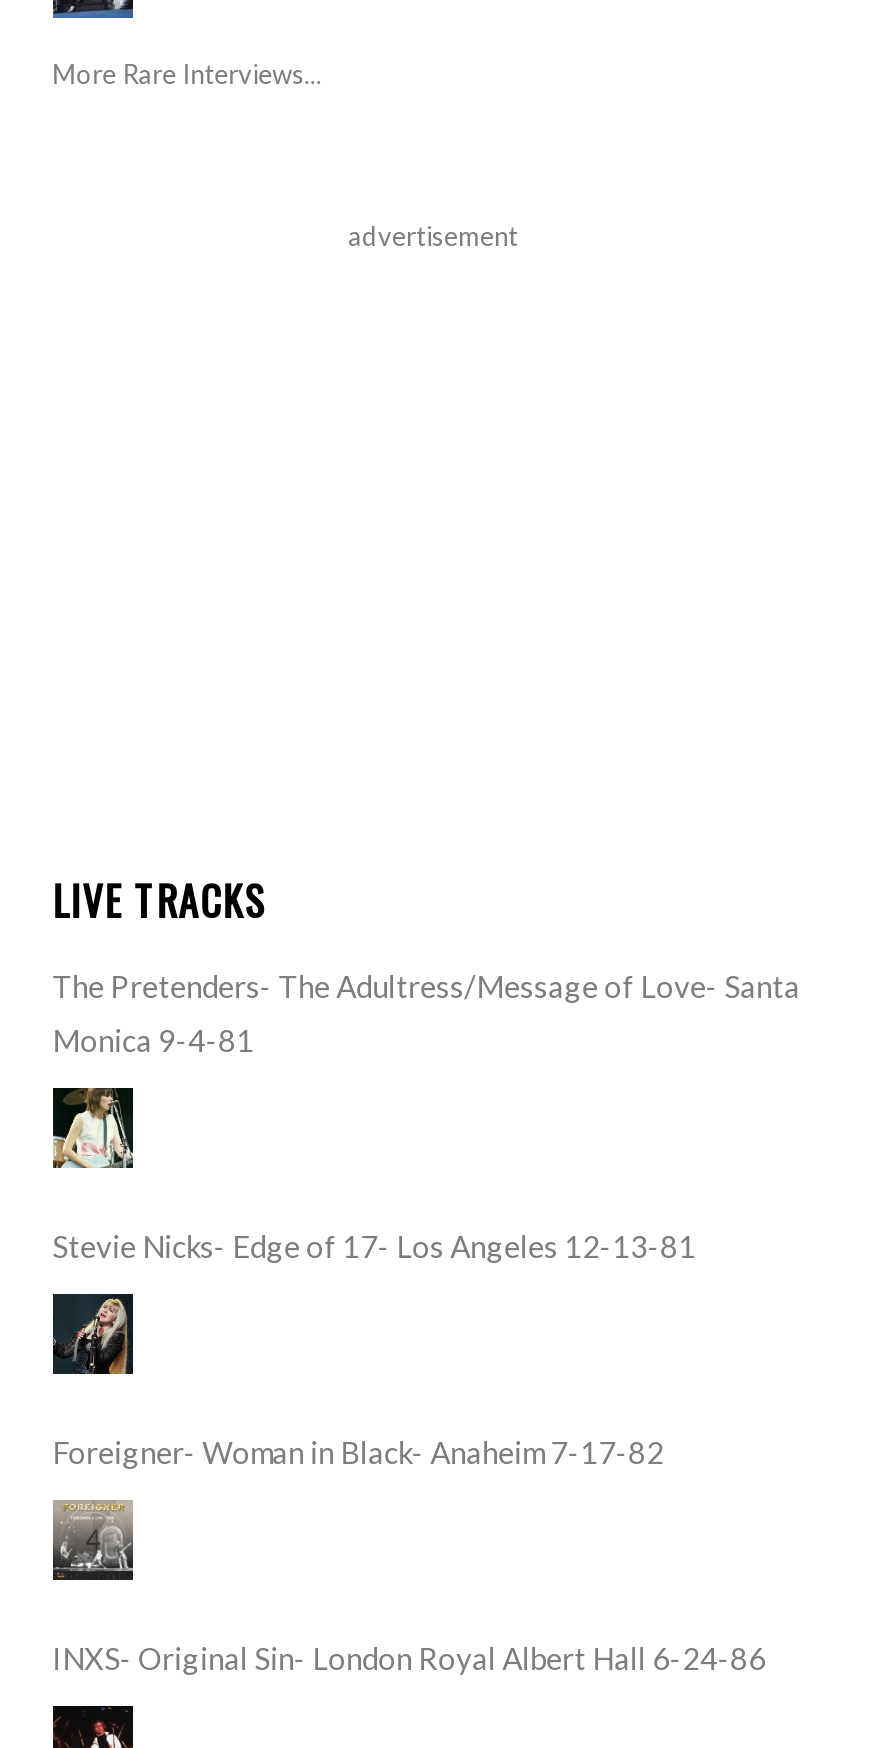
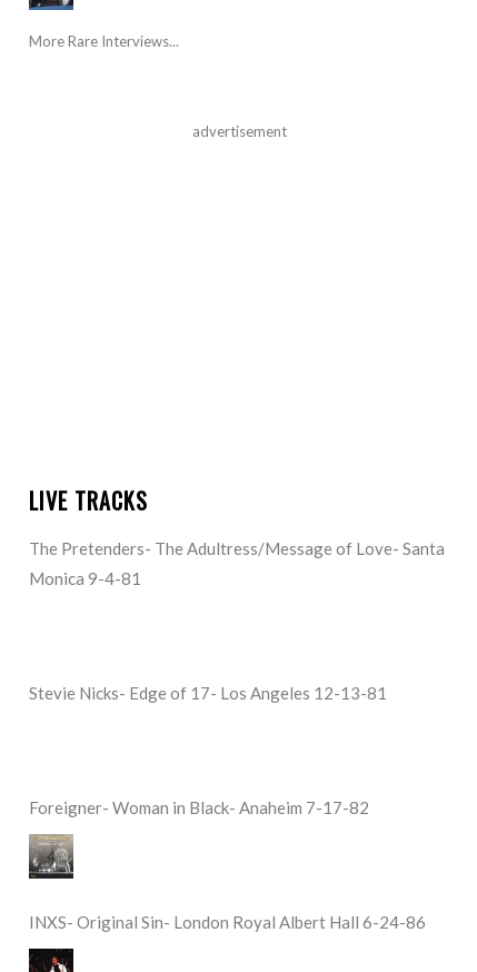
- [image]

- [image]
